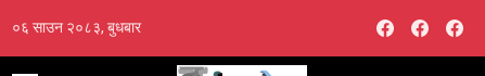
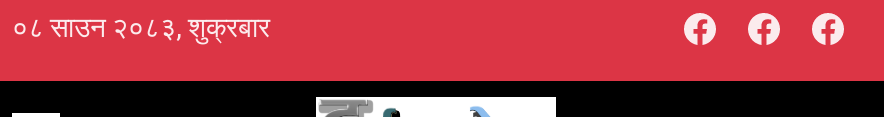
- ०६ साउन २०८३, बुधबार
+ ०८ साउन २०८३, शुक्रबार
